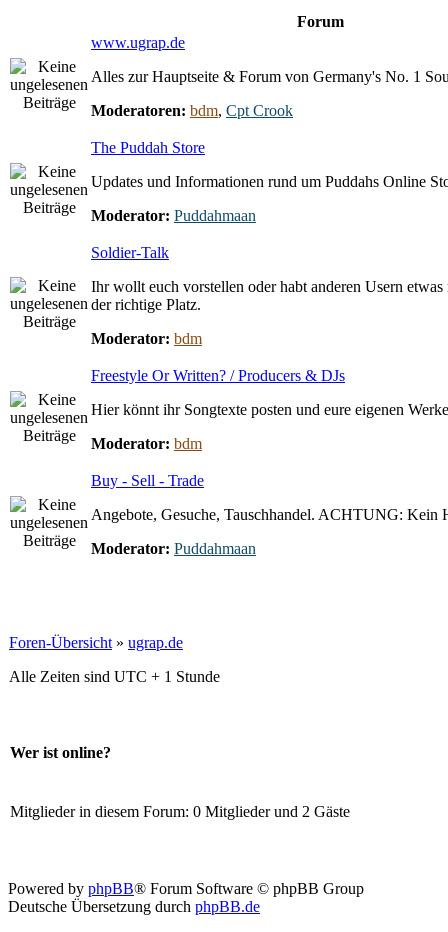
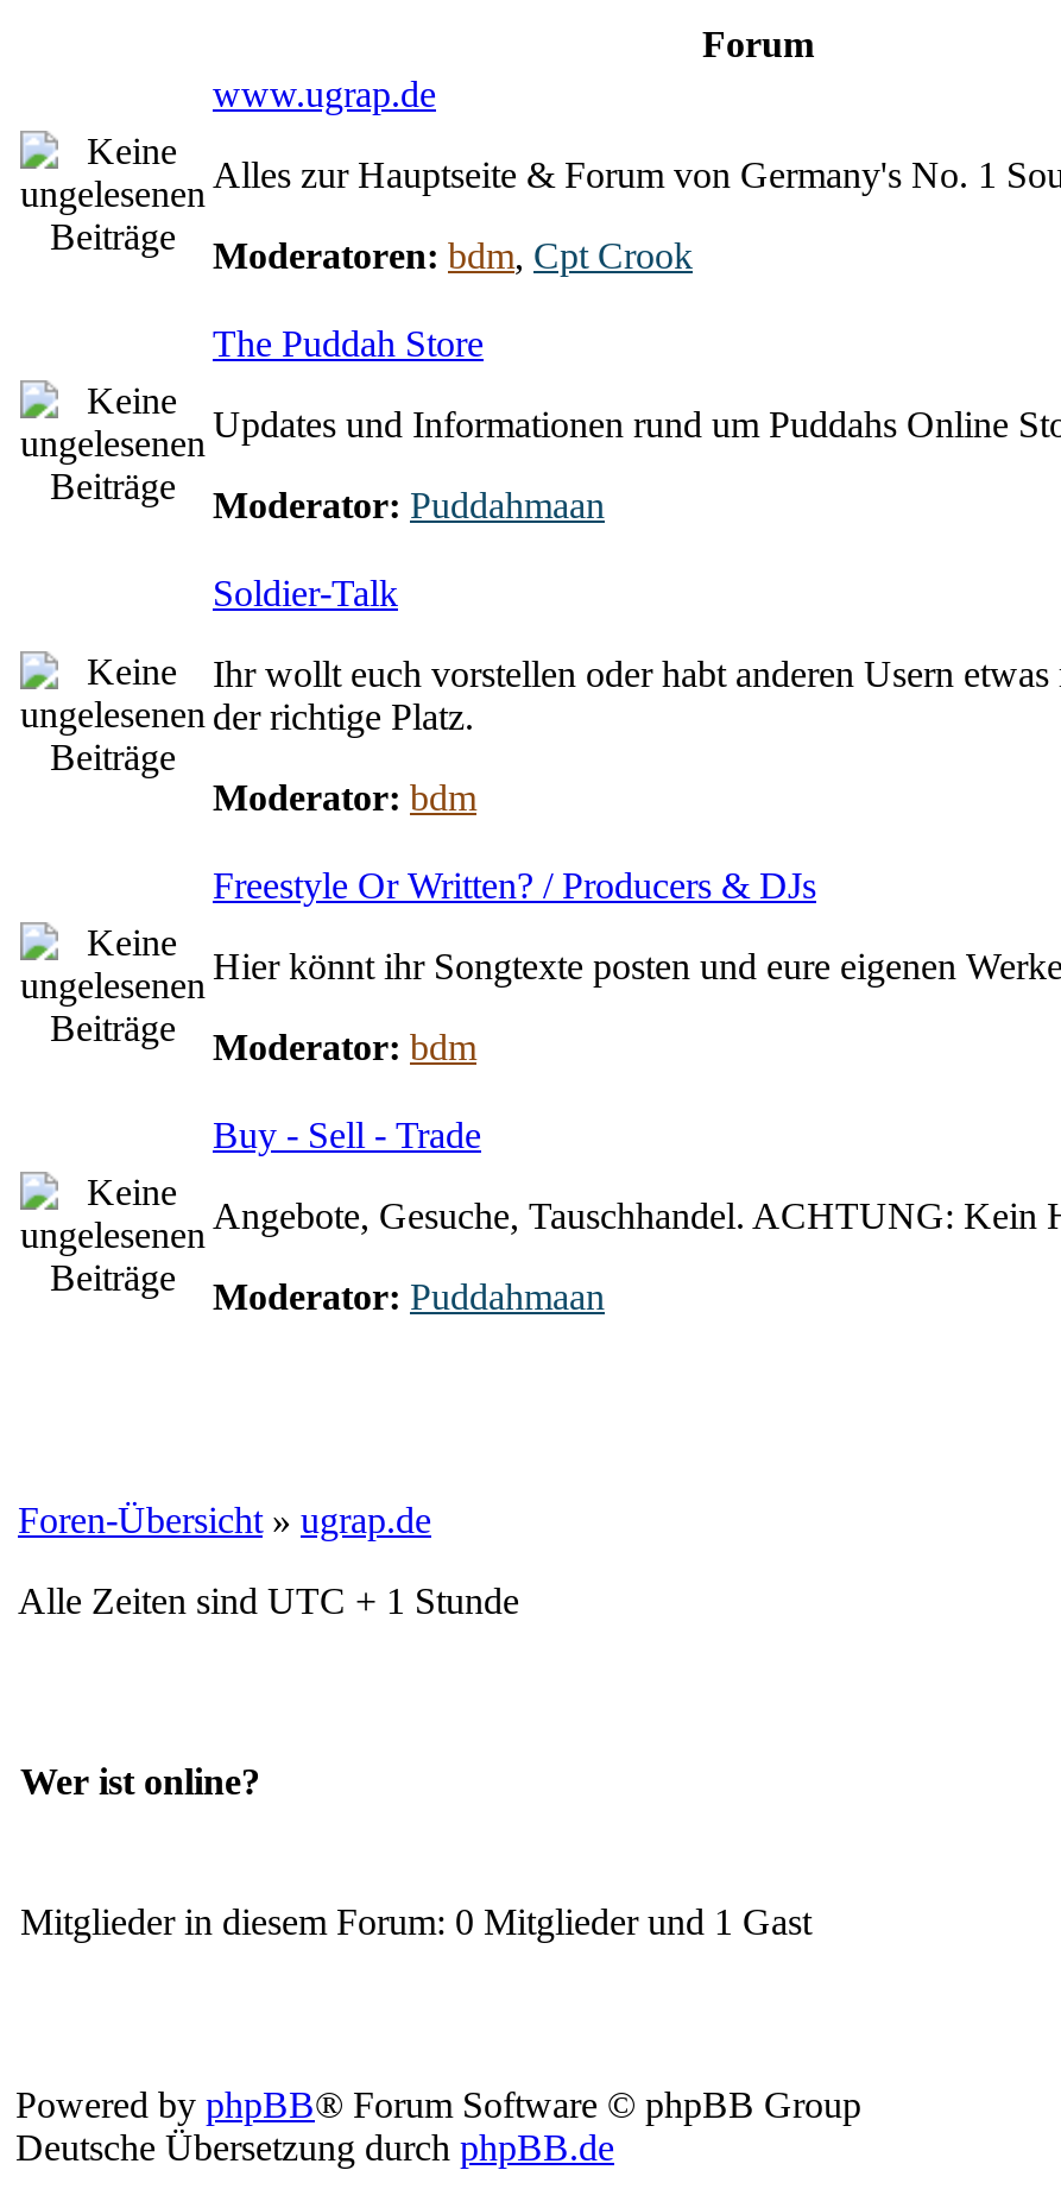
- Mitglieder in diesem Forum: 0 Mitglieder und 2 Gäste
+ Mitglieder in diesem Forum: 0 Mitglieder und 1 Gast
